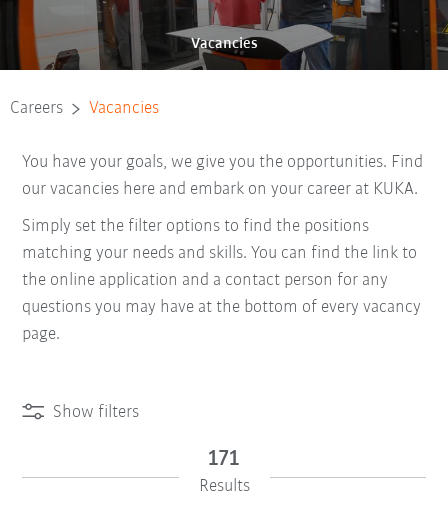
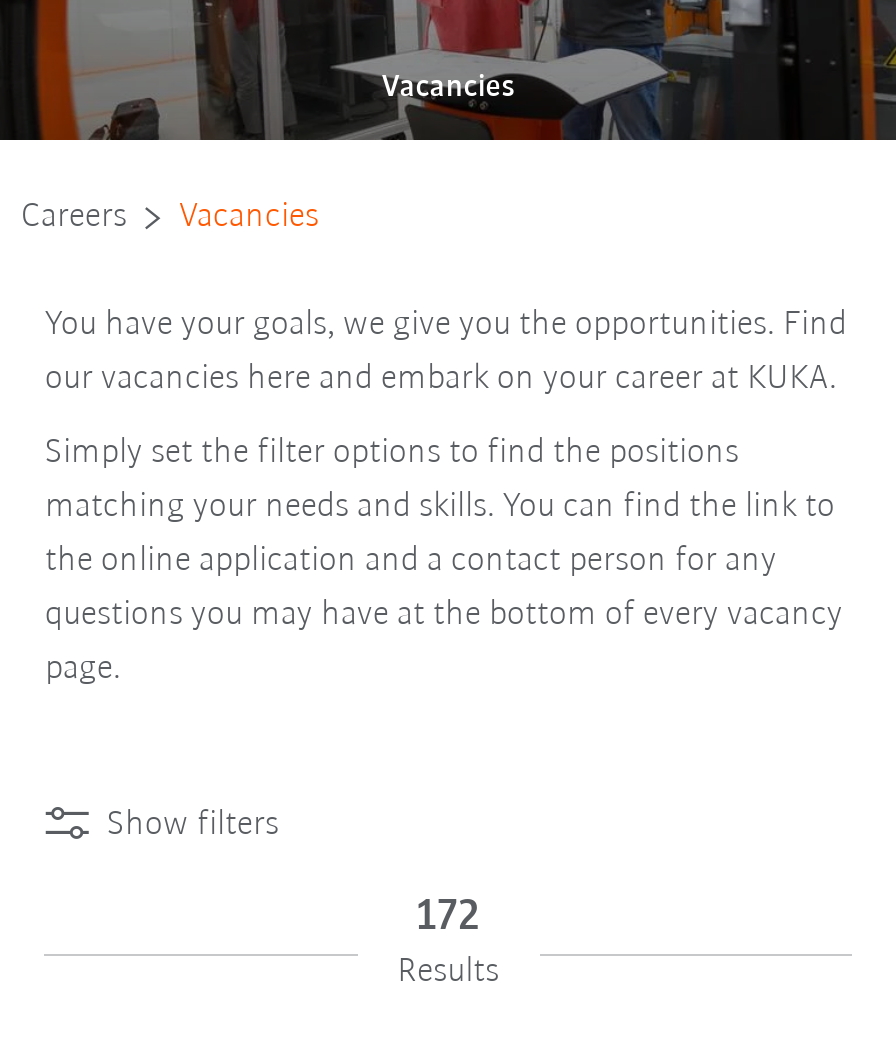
- 171
+ 172
